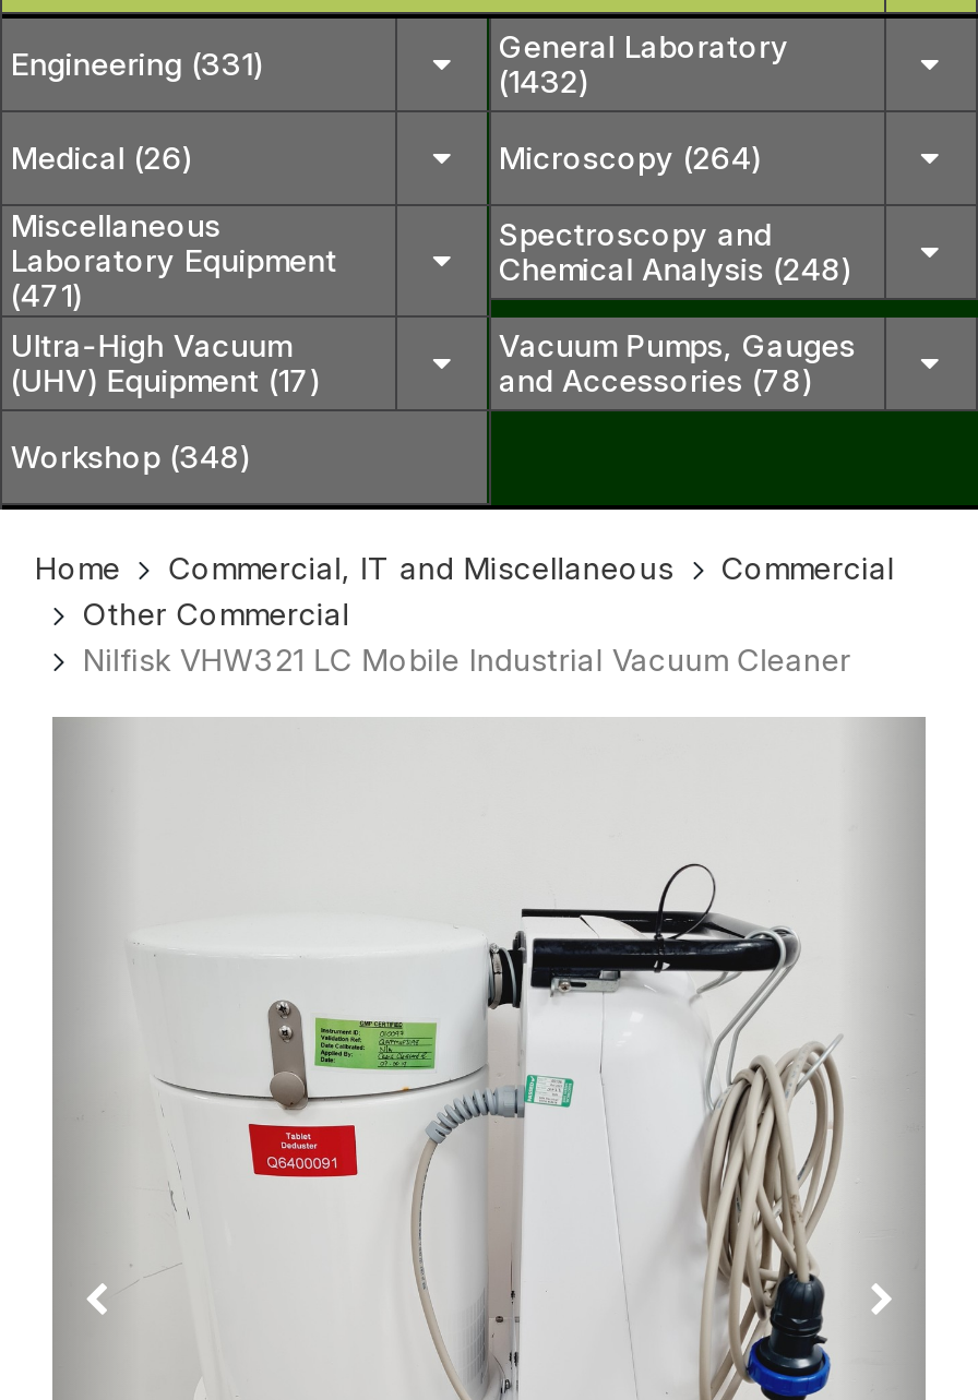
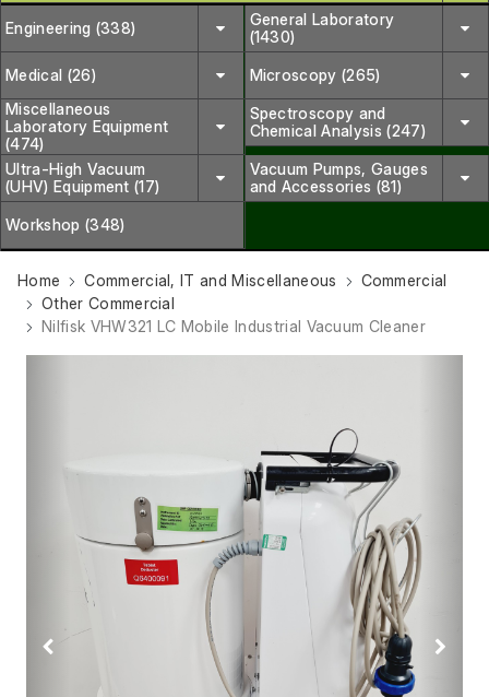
- Engineering (331)
+ Engineering (338)

- (1432)
+ (1430)

- Microscopy (264)
+ Microscopy (265)

- Chemical Analysis (248)
+ Chemical Analysis (247)

- (471)
+ (474)

- and Accessories (78)
+ and Accessories (81)
